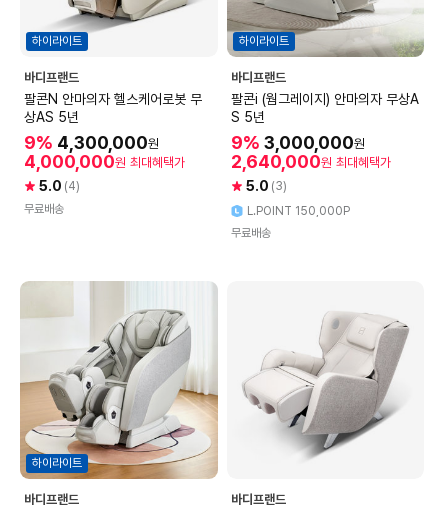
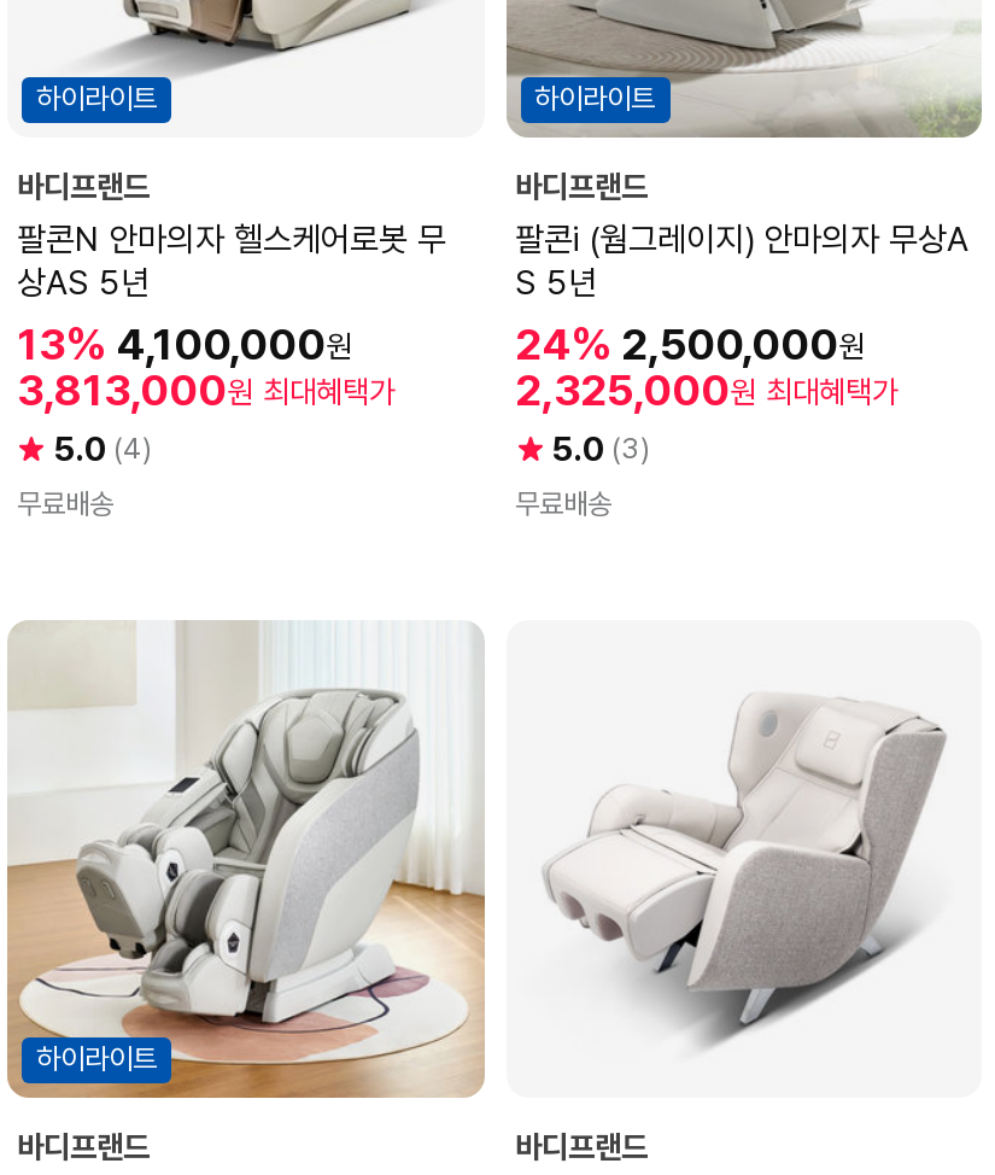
- 9% 4,300,000원
+ 13% 4,100,000원

- 9% 3,000,000원
+ 24% 2,500,000원

- 4,000,000원 최대혜택가
+ 3,813,000원 최대혜택가

- 2,640,000원 최대혜택가
+ 2,325,000원 최대혜택가

- L.POINT 150,000P
